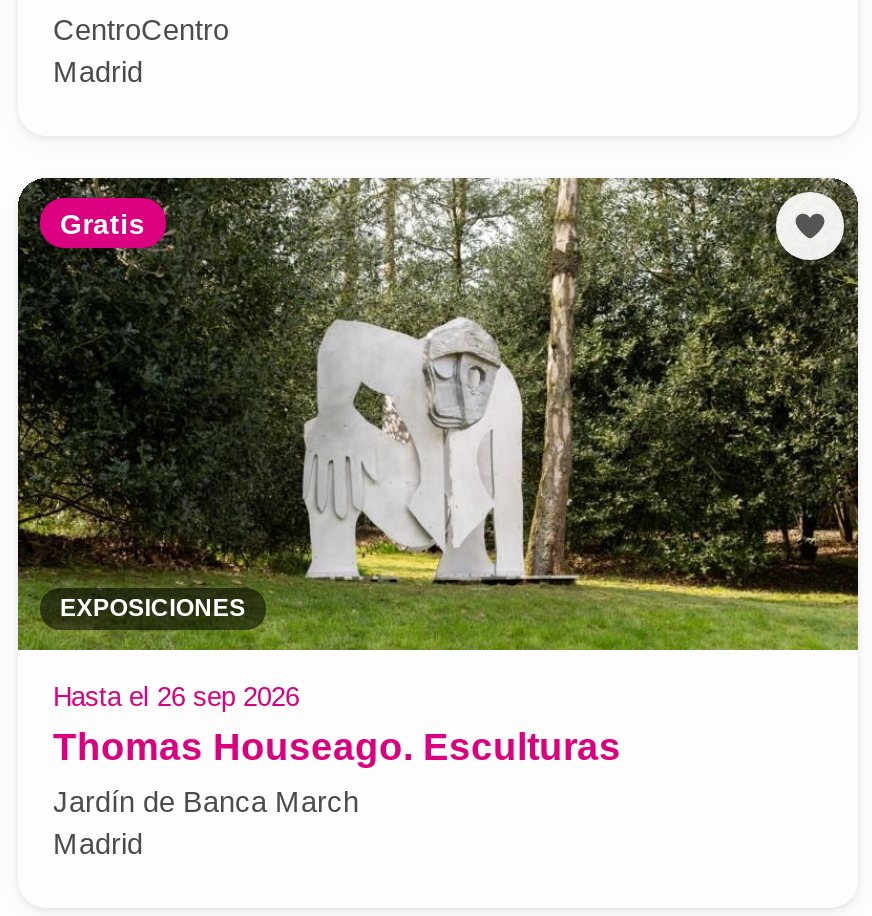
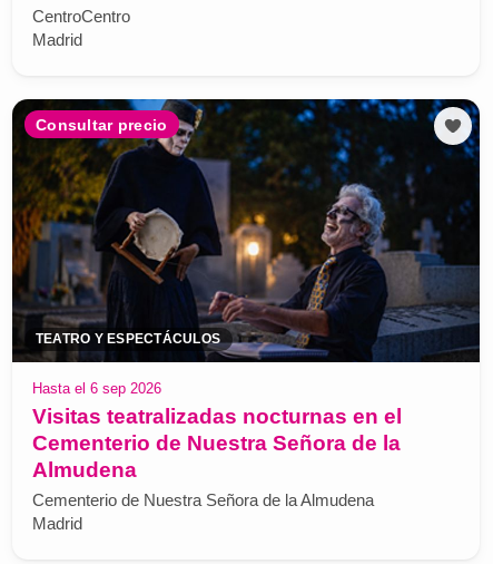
- [image]
- Gratis
+ [image]
+ Consultar precio

- EXPOSICIONES
+ TEATRO Y ESPECTÁCULOS

- Hasta el 26 sep 2026
- Thomas Houseago. Esculturas
- Jardín de Banca March
+ Hasta el 6 sep 2026
+ Visitas teatralizadas nocturnas en el
+ Cementerio de Nuestra Señora de la
+ Almudena
+ Cementerio de Nuestra Señora de la Almudena
